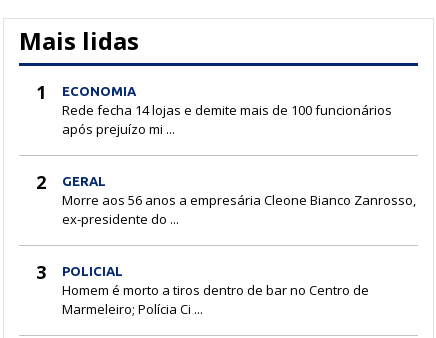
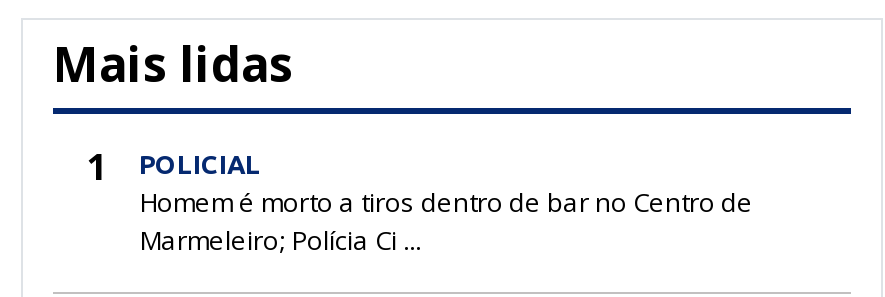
- ECONOMIA
- Rede fecha 14 lojas e demite mais de 100 funcionários
- após prejuízo mi ...
- 2
- GERAL
- Morre aos 56 anos a empresária Cleone Bianco Zanrosso,
- ex-presidente do ...
- 3
